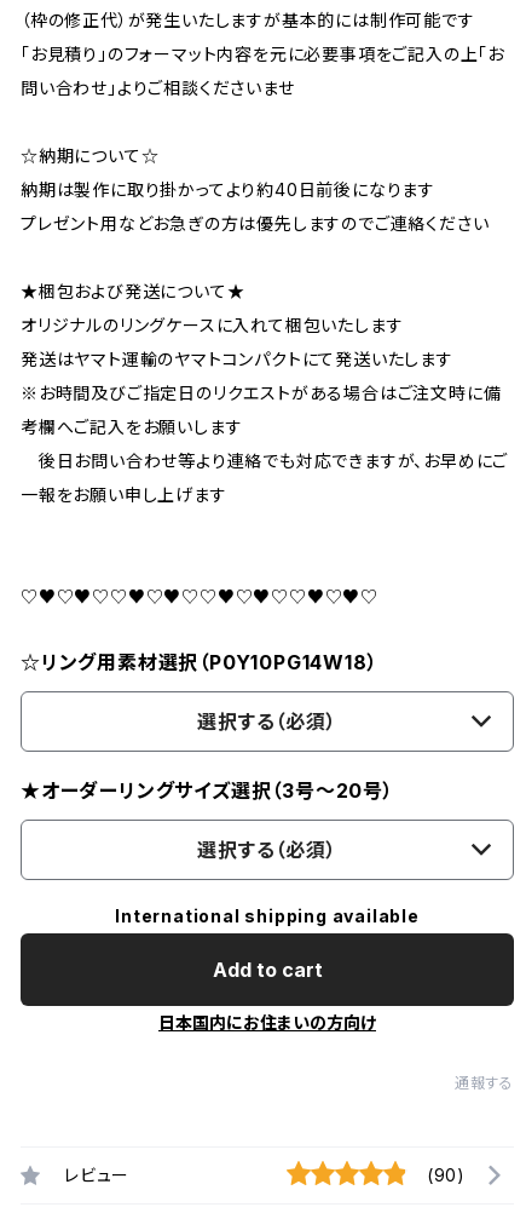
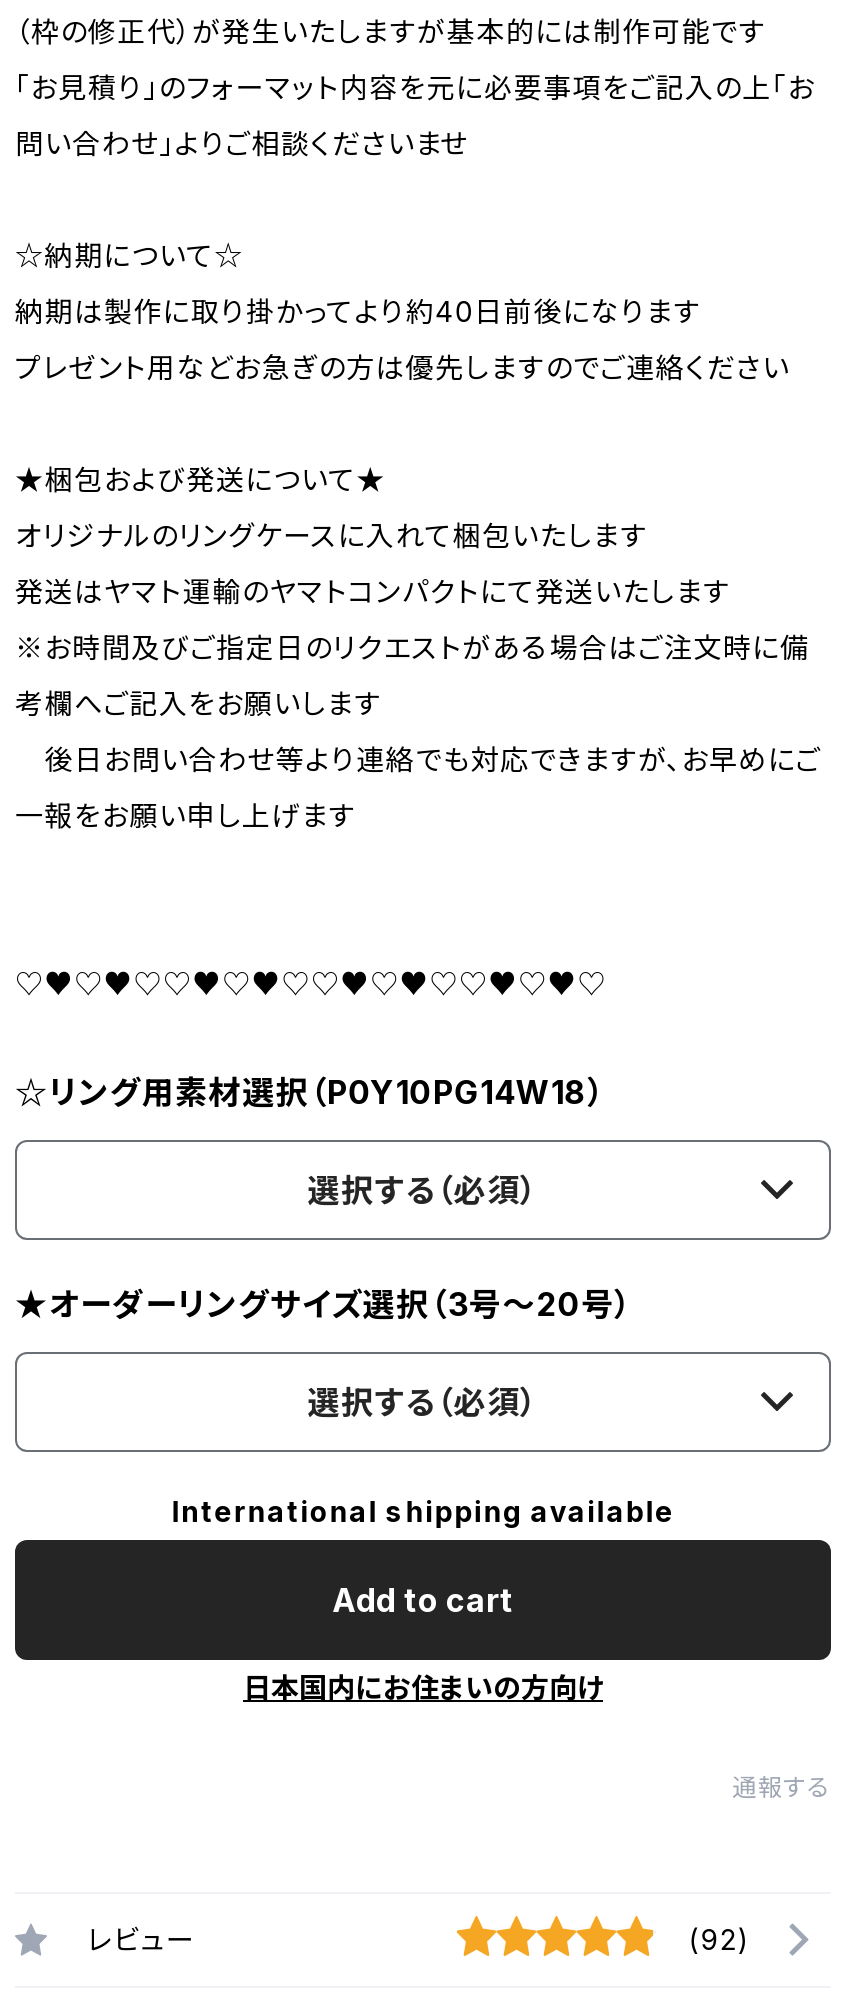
- (90)
+ (92)
